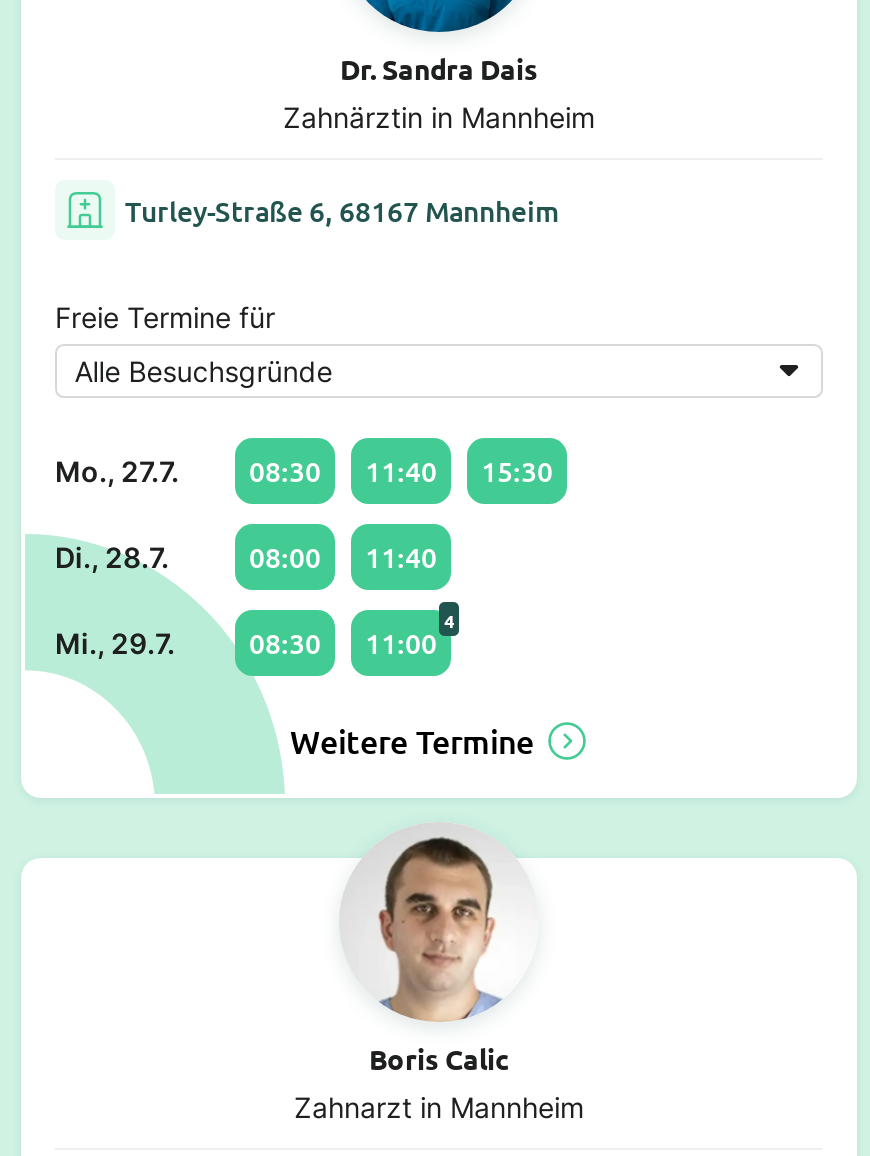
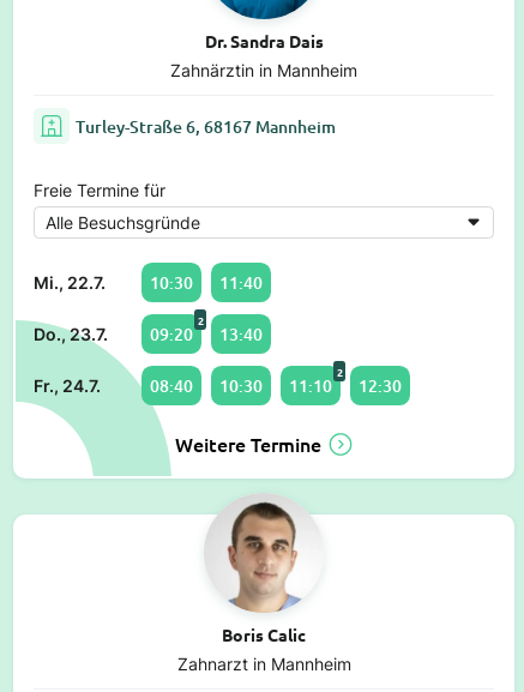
- Mo., 27.7.
- 08:30
+ Mi., 22.7.
+ 10:30

- 15:30
+ Do., 23.7.
+ 09:20

- Di., 28.7.
- 08:00
- 11:40
+ 2
+ 13:40

- 4
+ 2
+ 12:30

- Mi., 29.7.
- 08:30
- 11:00
+ Fr., 24.7.
+ 08:40
+ 10:30
+ 11:10
